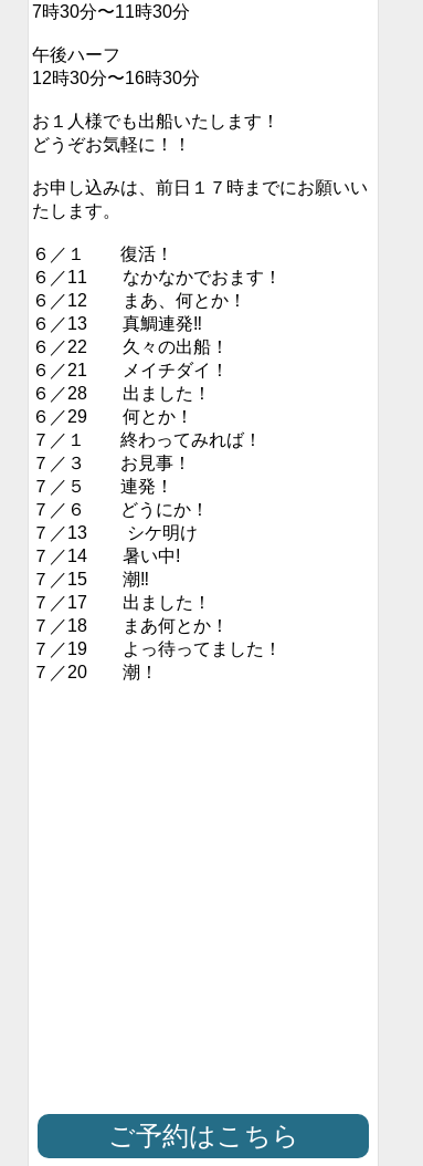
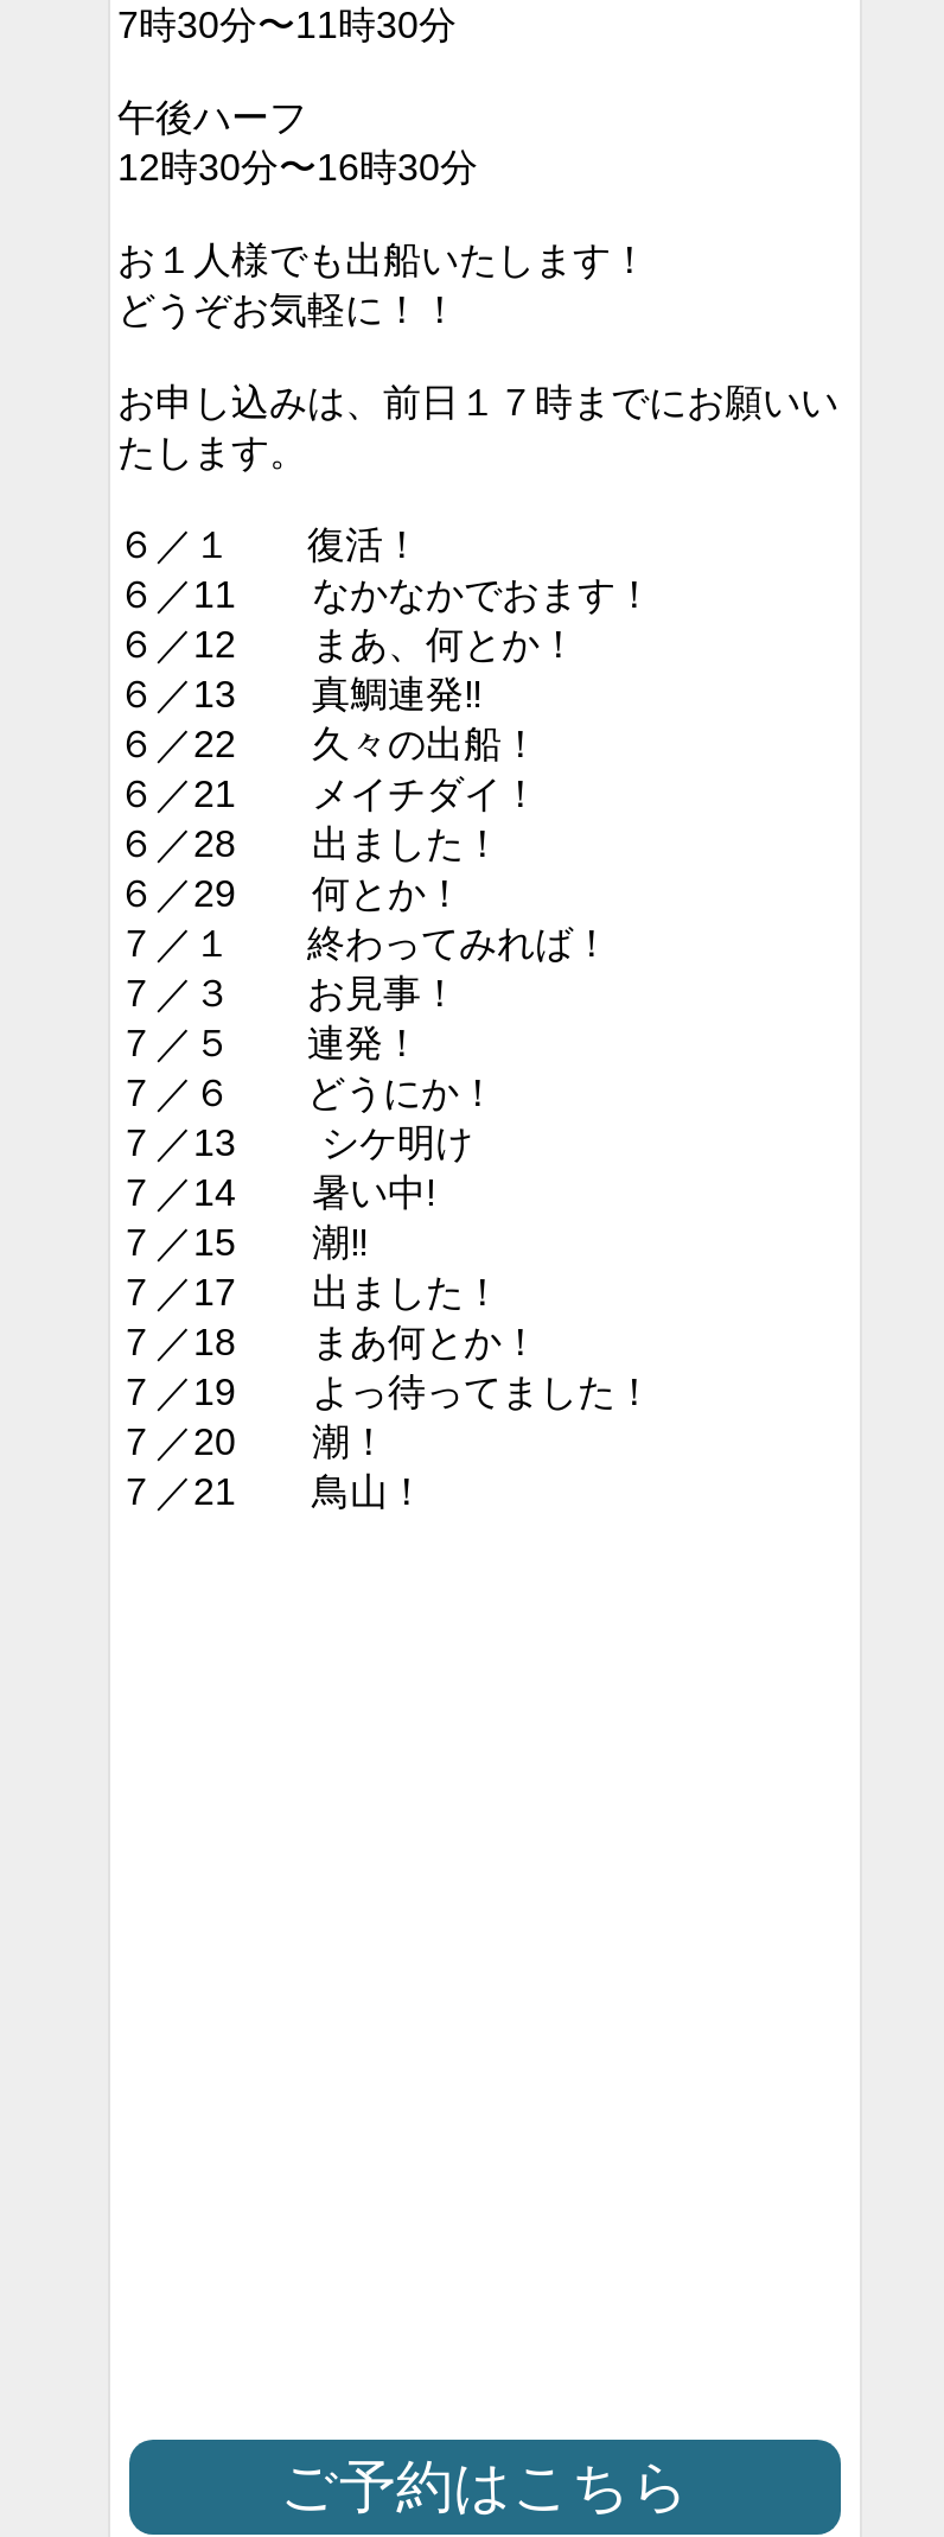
+ ７／21 鳥山！
